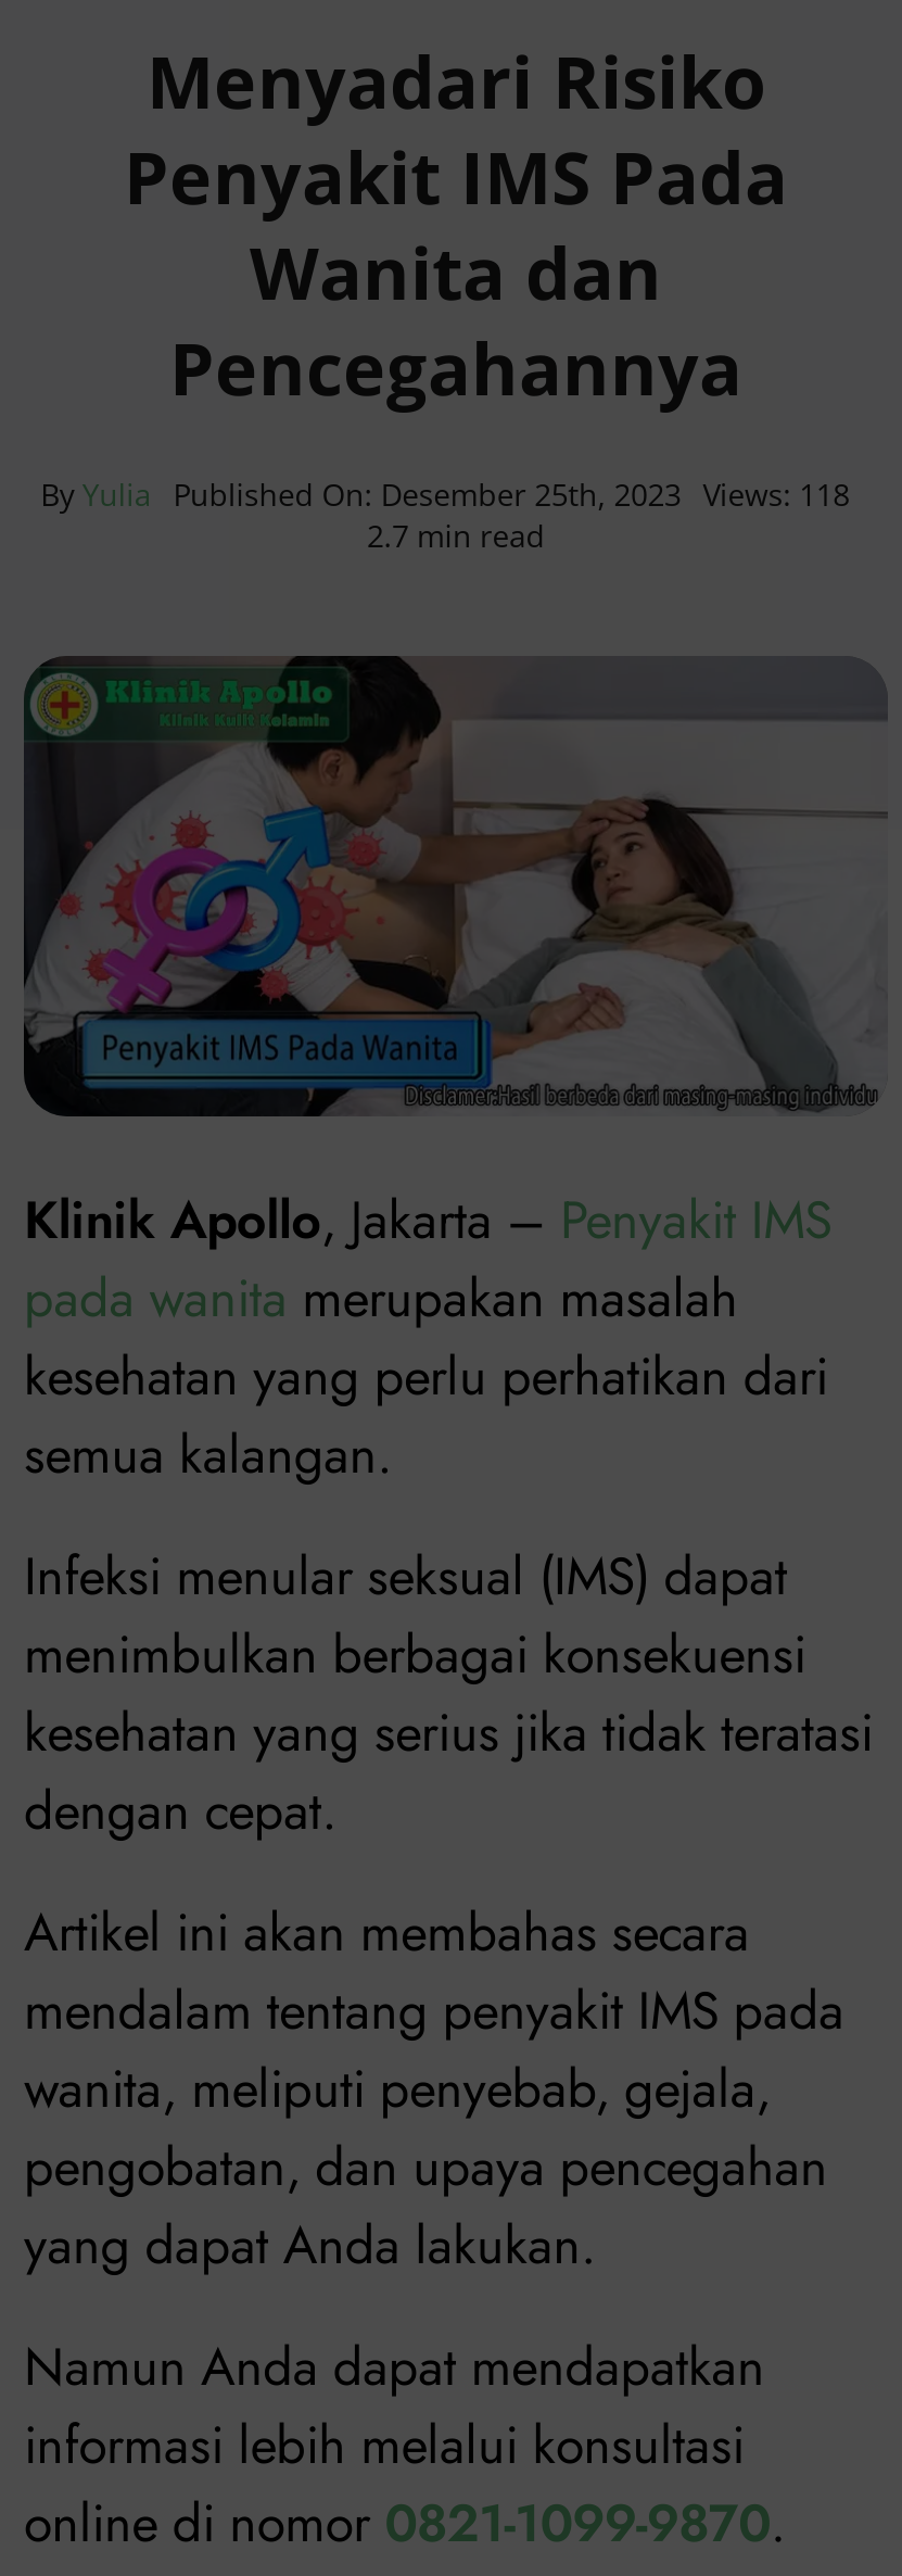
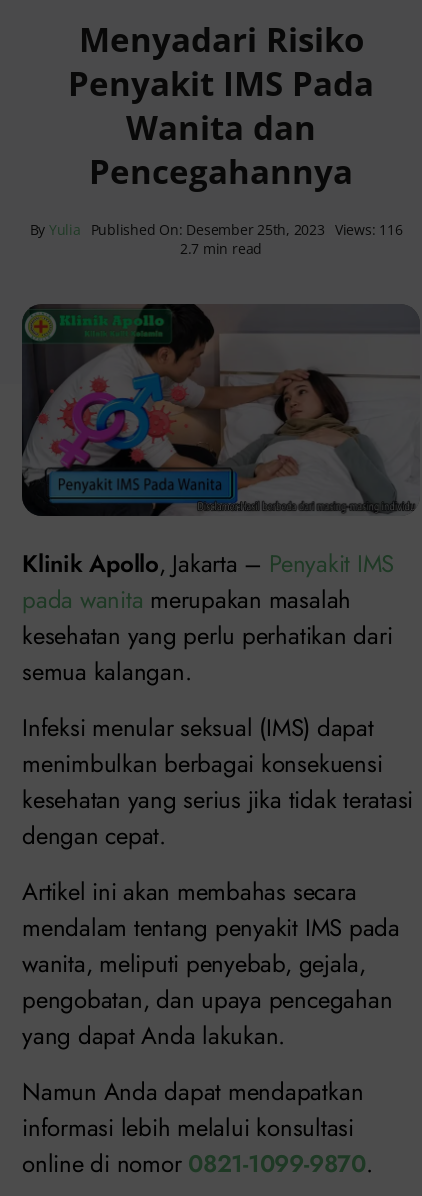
- By Yulia Published On: Desember 25th, 2023 Views: 118
+ By Yulia Published On: Desember 25th, 2023 Views: 116
